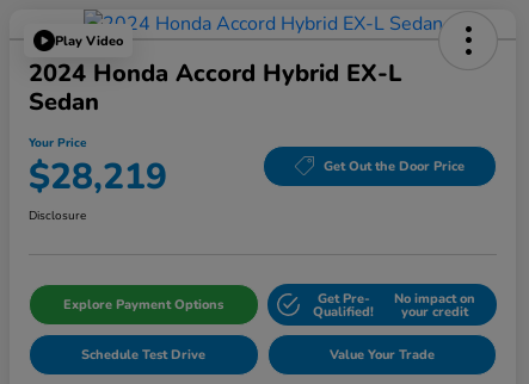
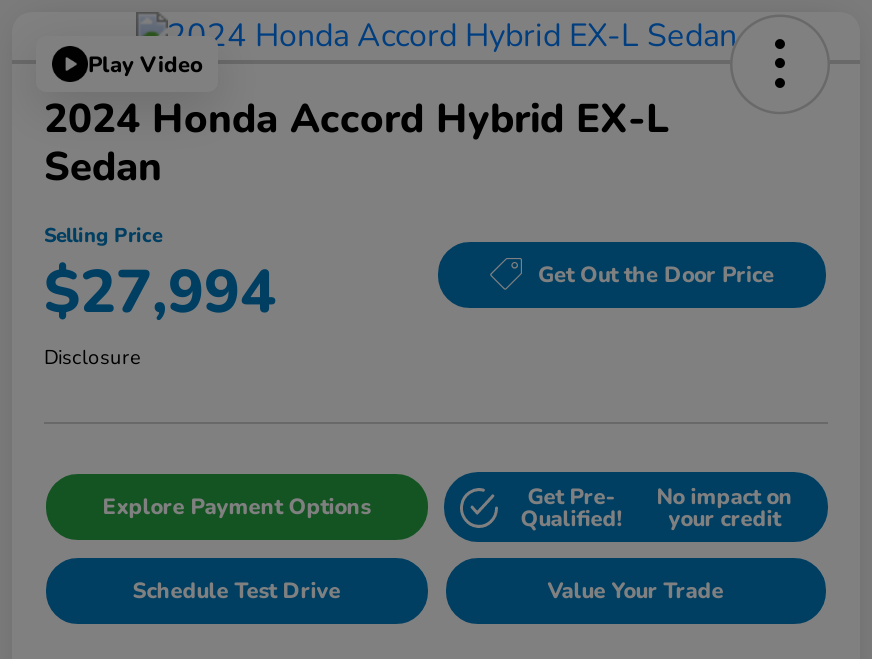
- Your Price
+ Selling Price

- $28,219
+ $27,994
